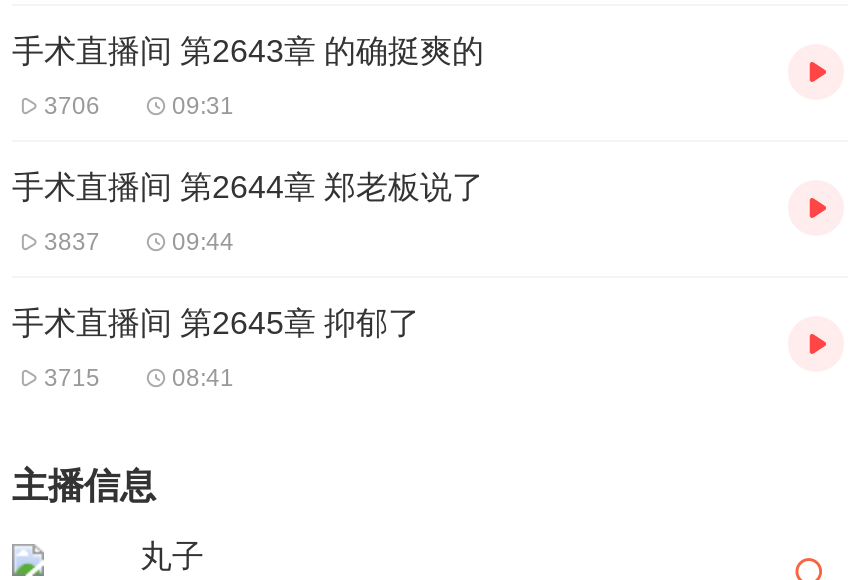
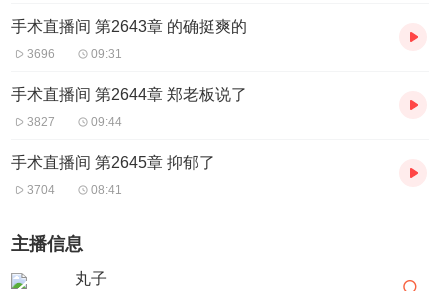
- 3706
+ 3696

- 3837
+ 3827

- 3715
+ 3704
